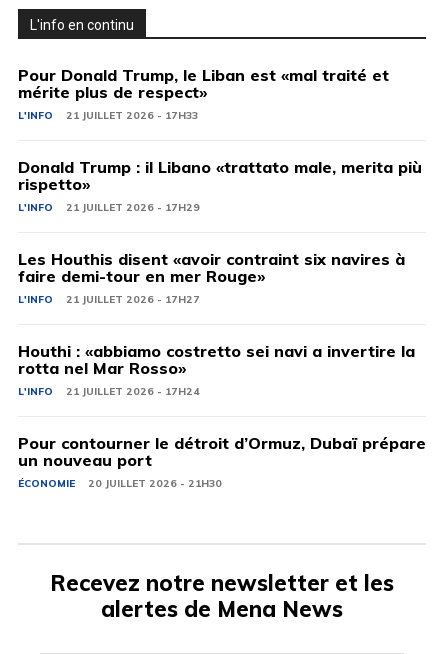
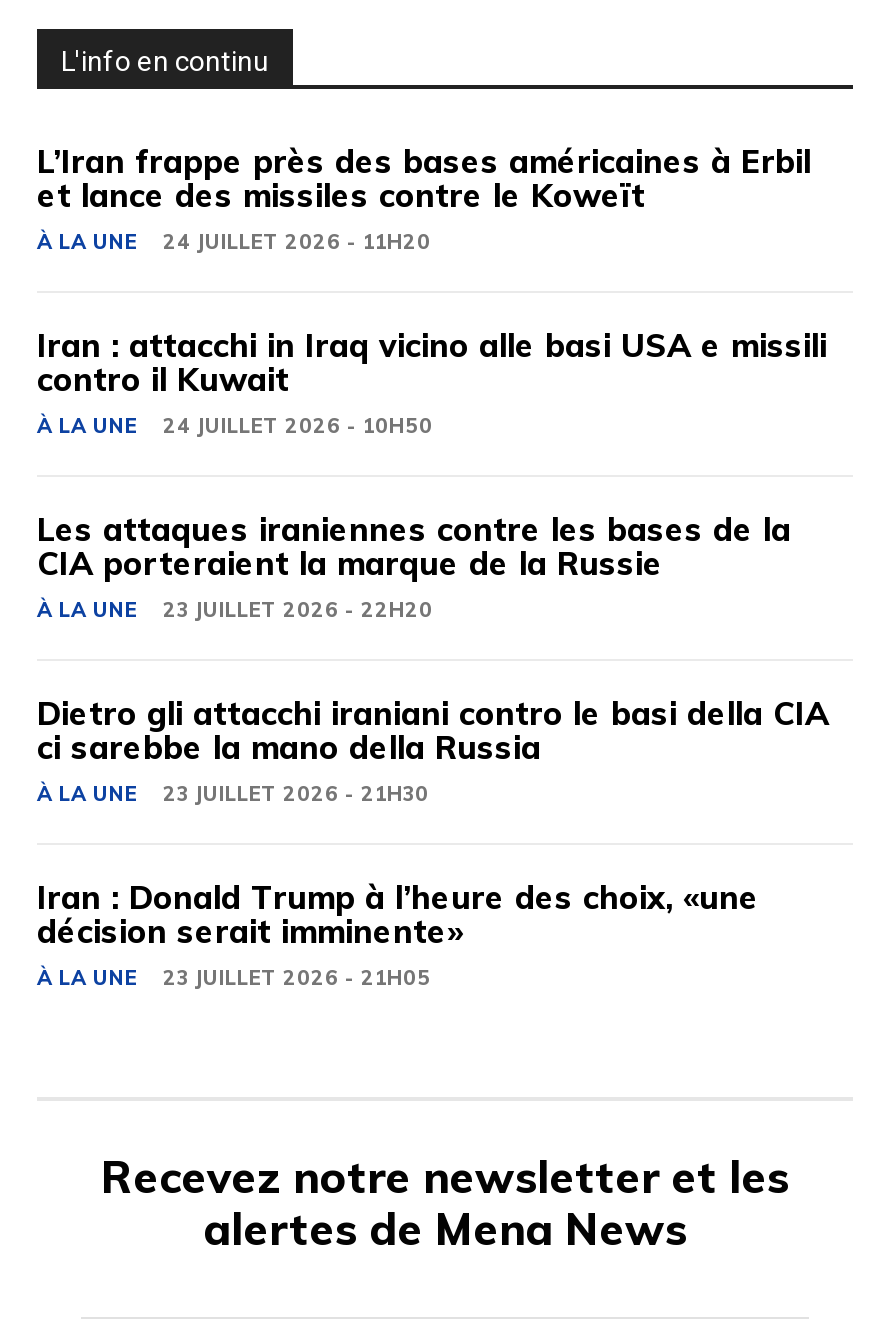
- Pour Donald Trump, le Liban est «mal traité et
- mérite plus de respect»
- L'INFO
- 21 JUILLET 2026 - 17H33
+ L’Iran frappe près des bases américaines à Erbil
+ et lance des missiles contre le Koweït
+ À LA UNE
+ 24 JUILLET 2026 - 11H20

- Donald Trump : il Libano «trattato male, merita più
- rispetto»
- L'INFO
- 21 JUILLET 2026 - 17H29
+ Iran : attacchi in Iraq vicino alle basi USA e missili
+ contro il Kuwait
+ À LA UNE
+ 24 JUILLET 2026 - 10H50

- Les Houthis disent «avoir contraint six navires à
- faire demi-tour en mer Rouge»
- L'INFO
- 21 JUILLET 2026 - 17H27
+ Les attaques iraniennes contre les bases de la
+ CIA porteraient la marque de la Russie
+ À LA UNE
+ 23 JUILLET 2026 - 22H20

- Houthi : «abbiamo costretto sei navi a invertire la
- rotta nel Mar Rosso»
- L'INFO
- 21 JUILLET 2026 - 17H24
+ Dietro gli attacchi iraniani contro le basi della CIA
+ ci sarebbe la mano della Russia
+ À LA UNE
+ 23 JUILLET 2026 - 21H30

- Pour contourner le détroit d’Ormuz, Dubaï prépare
- un nouveau port
- ÉCONOMIE
- 20 JUILLET 2026 - 21H30
+ Iran : Donald Trump à l’heure des choix, «une
+ décision serait imminente»
+ À LA UNE
+ 23 JUILLET 2026 - 21H05
